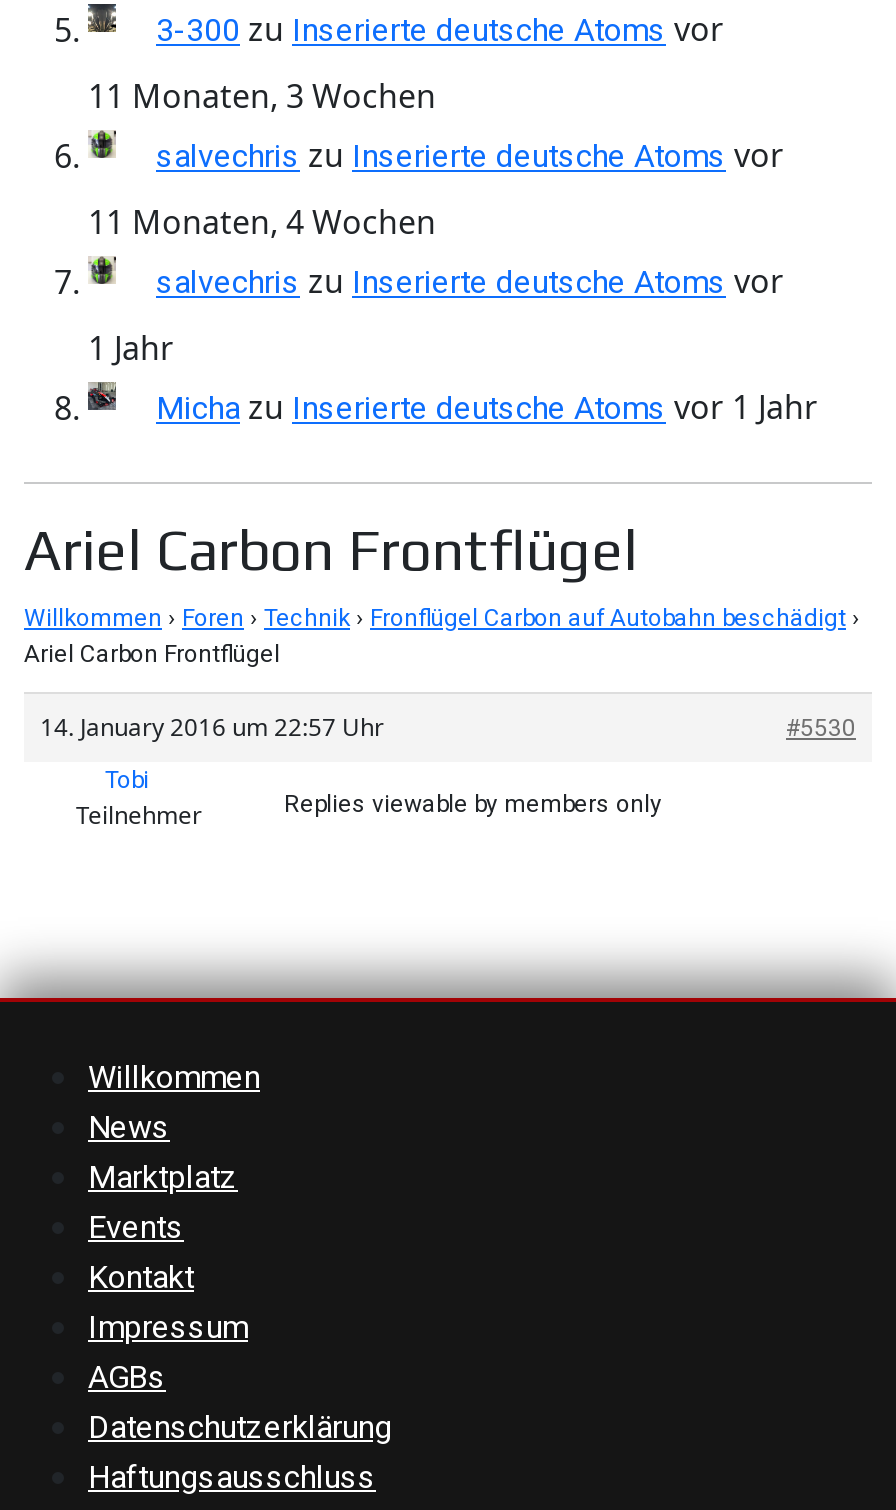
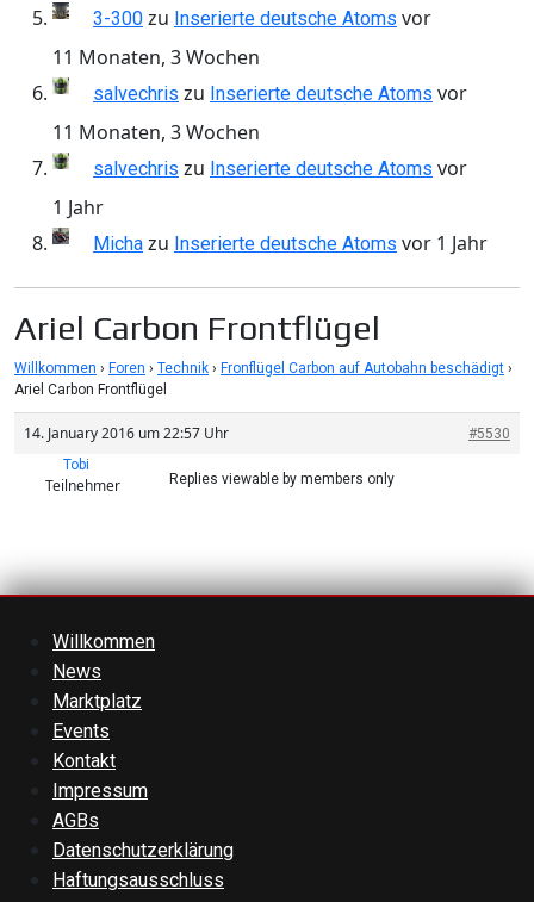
- 11 Monaten, 4 Wochen
+ 11 Monaten, 3 Wochen
